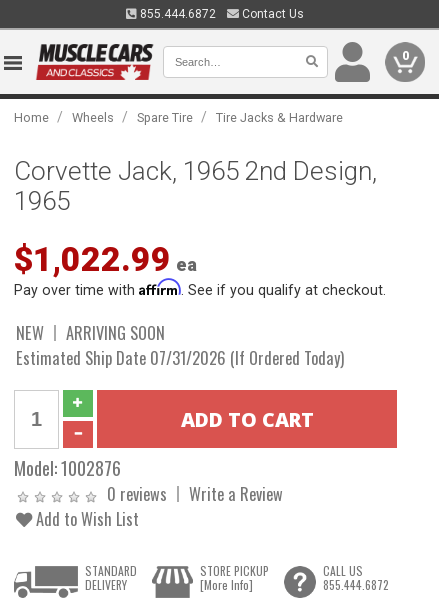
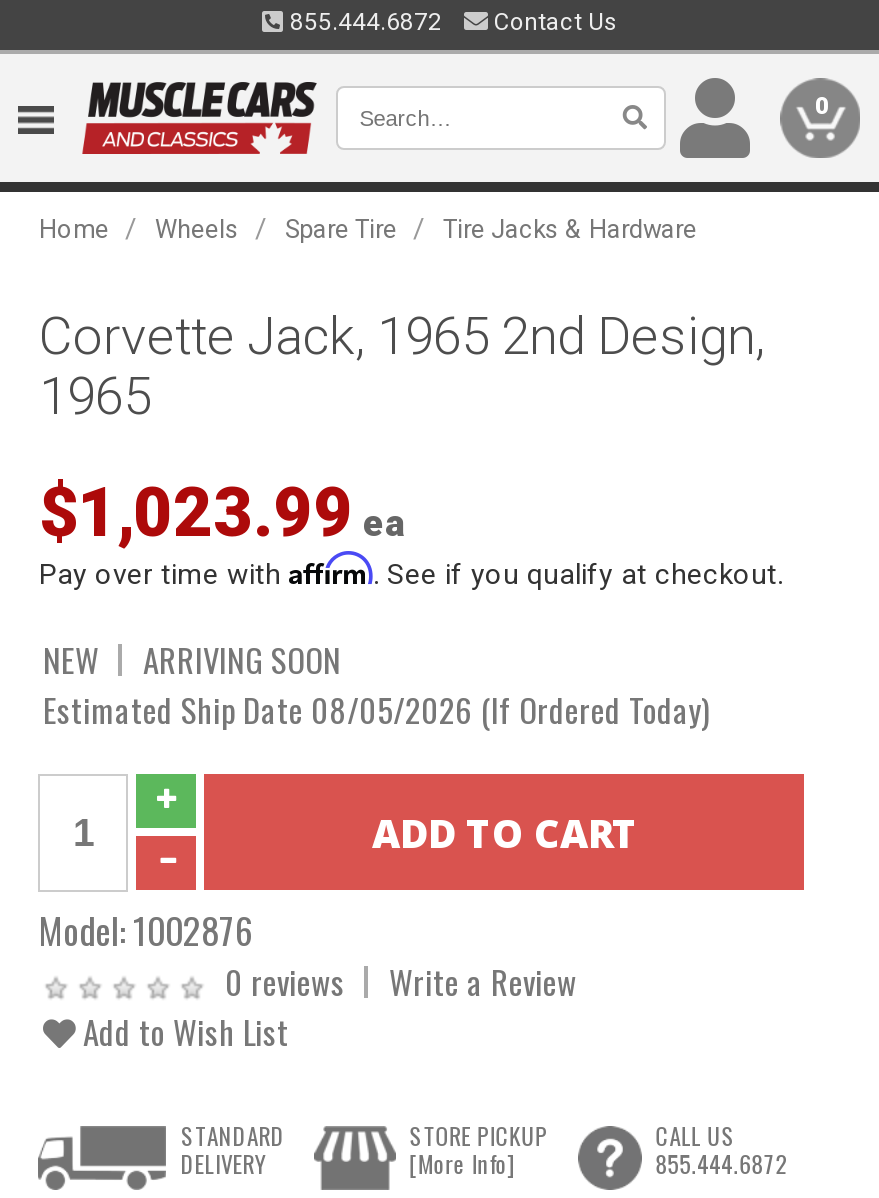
- $1,022.99 ea
+ $1,023.99 ea

- Estimated Ship Date 07/31/2026 (If Ordered Today)
+ Estimated Ship Date 08/05/2026 (If Ordered Today)
